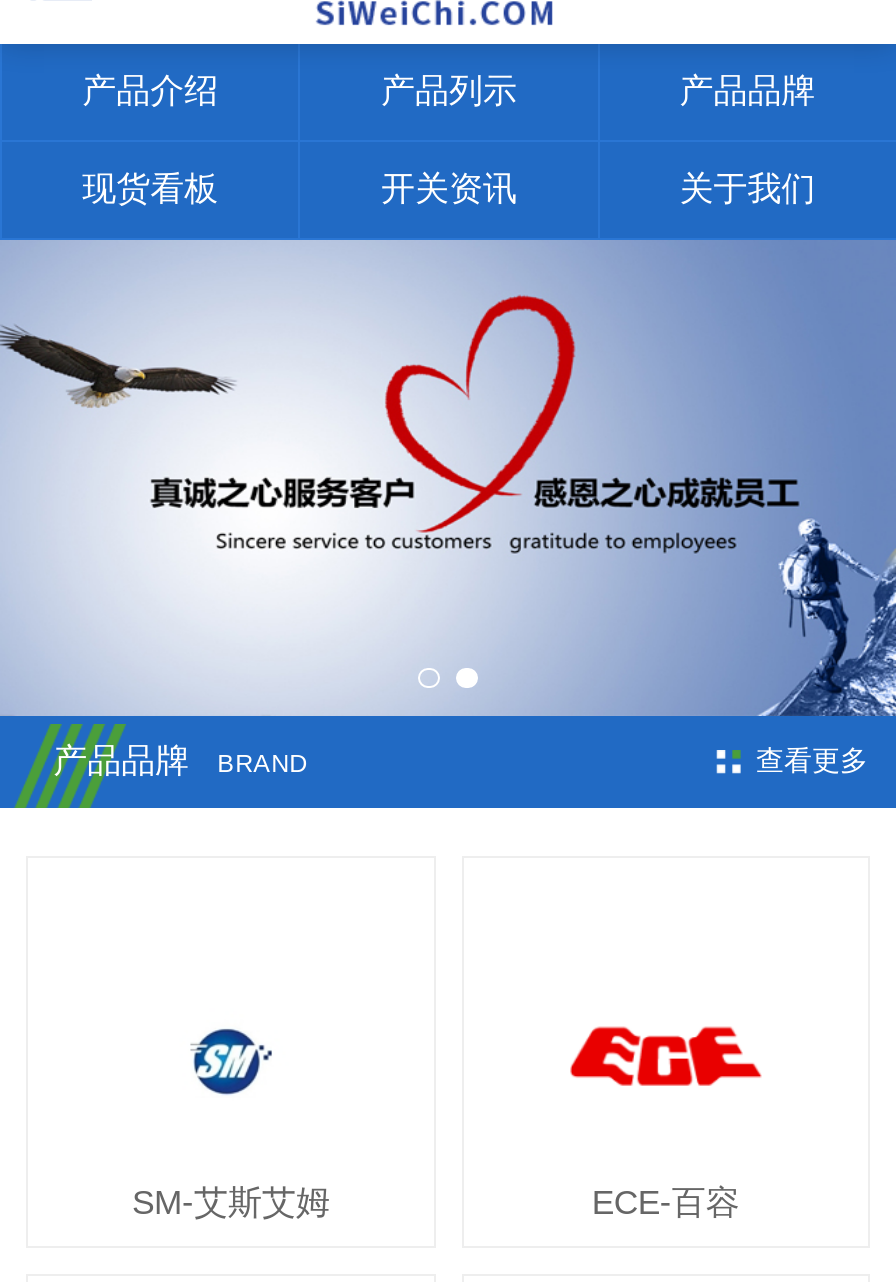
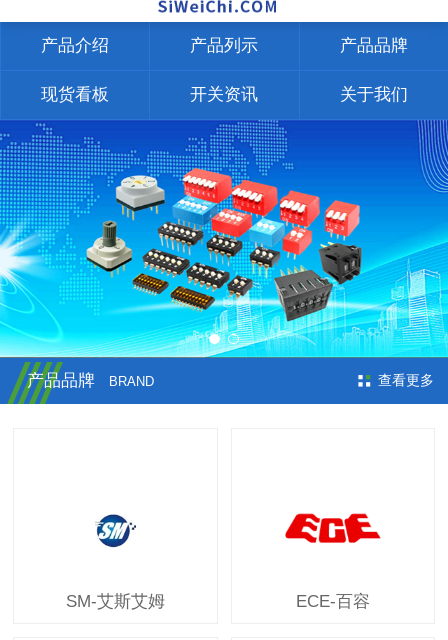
- [image]
+ [image]
